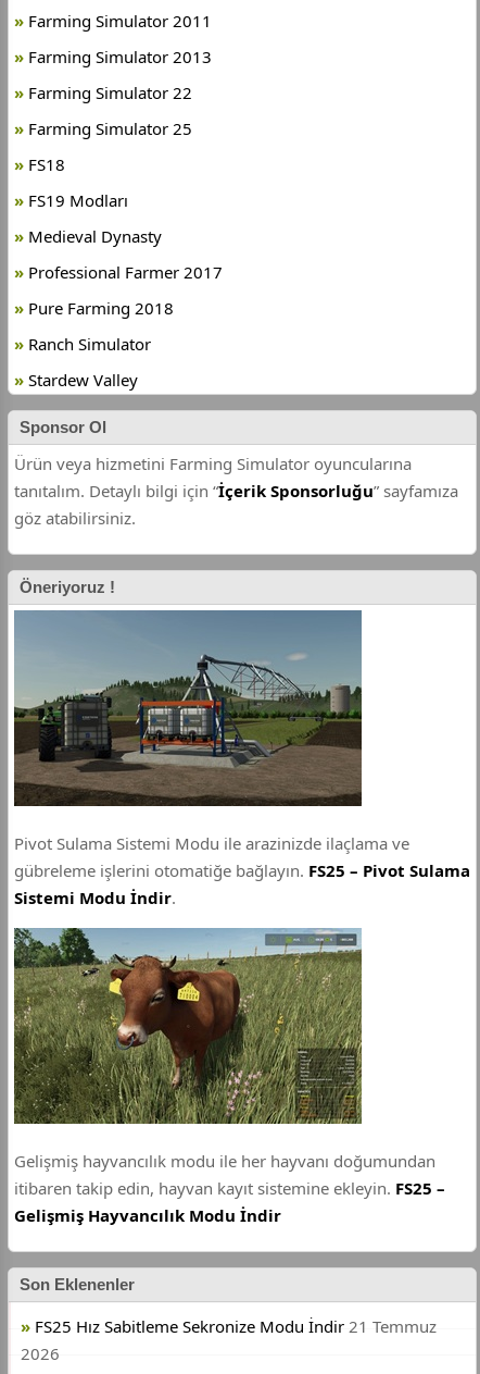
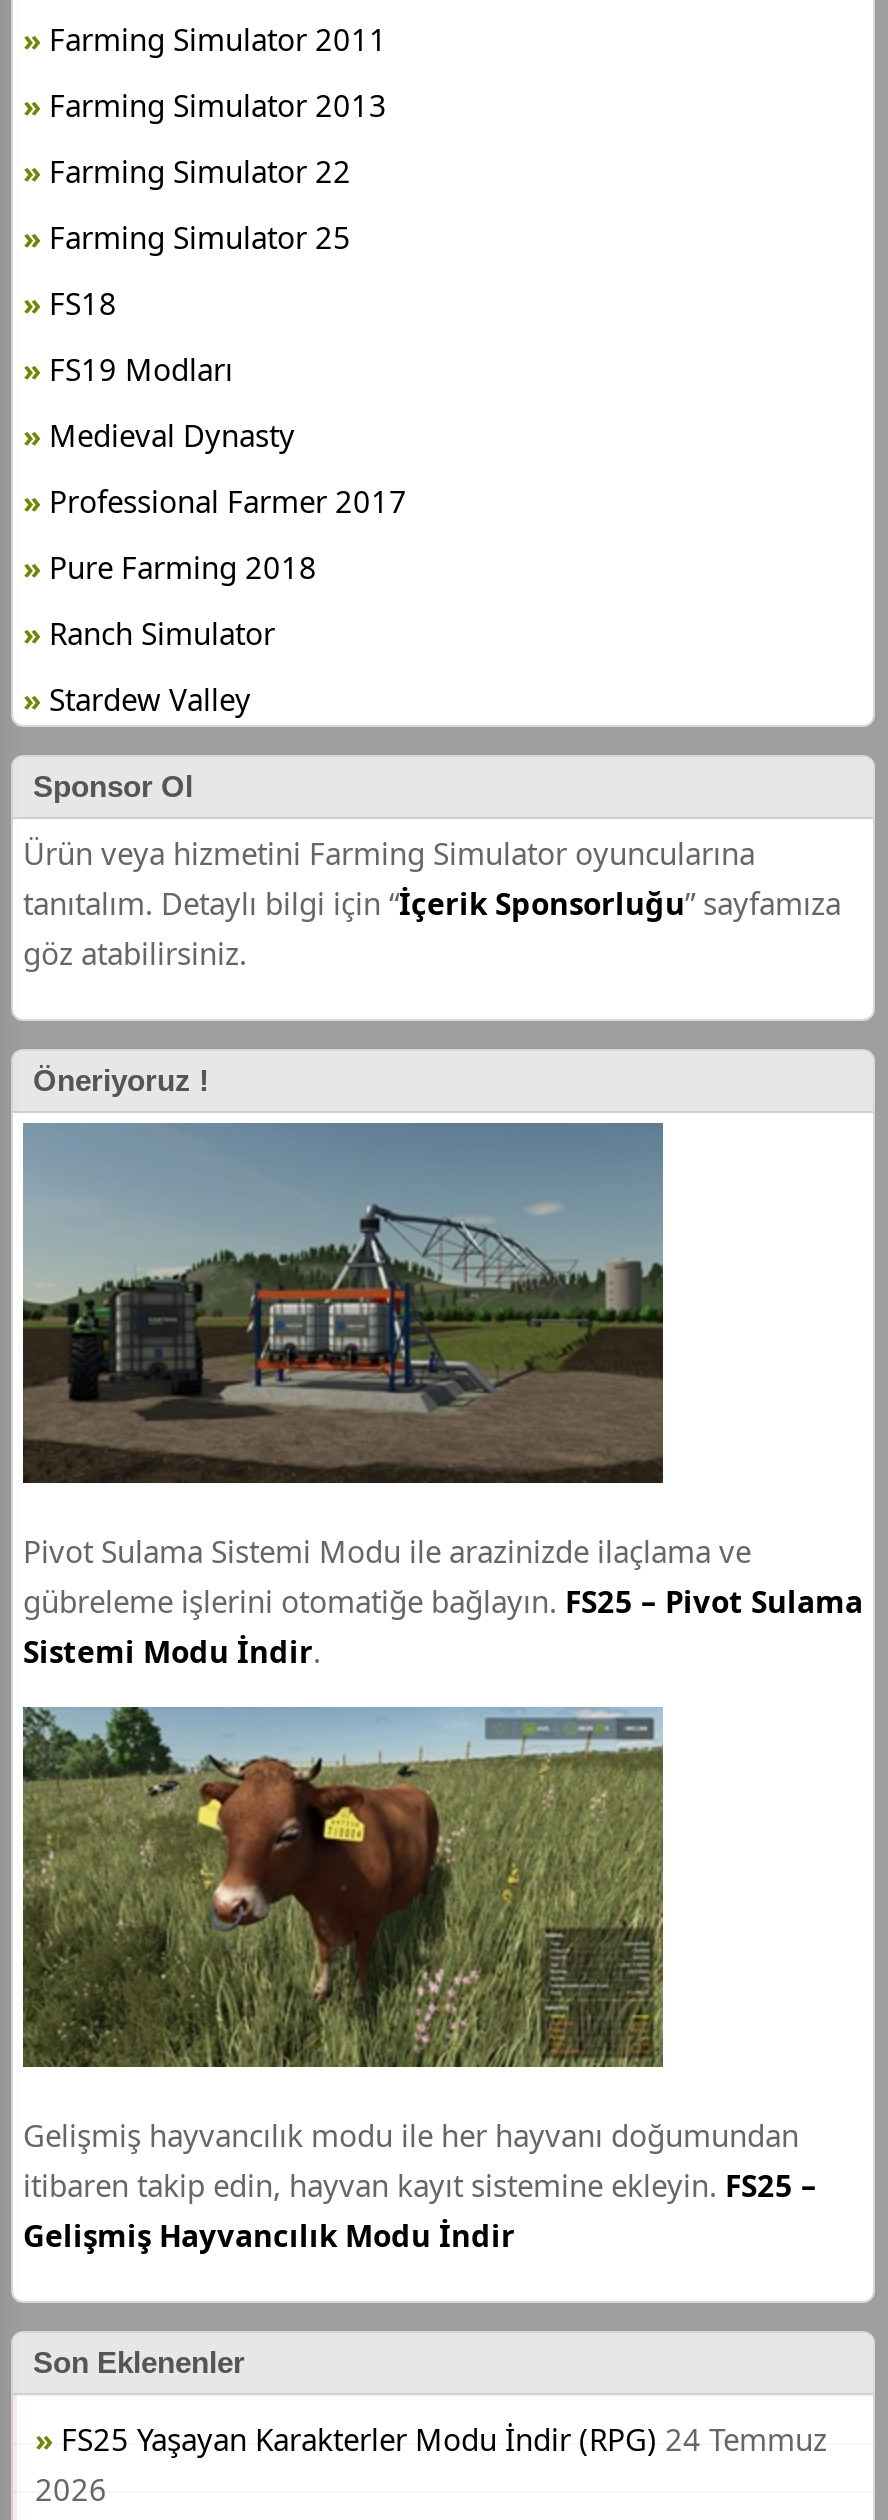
- FS25 Hız Sabitleme Sekronize Modu İndir 21 Temmuz
+ FS25 Yaşayan Karakterler Modu İndir (RPG) 24 Temmuz
